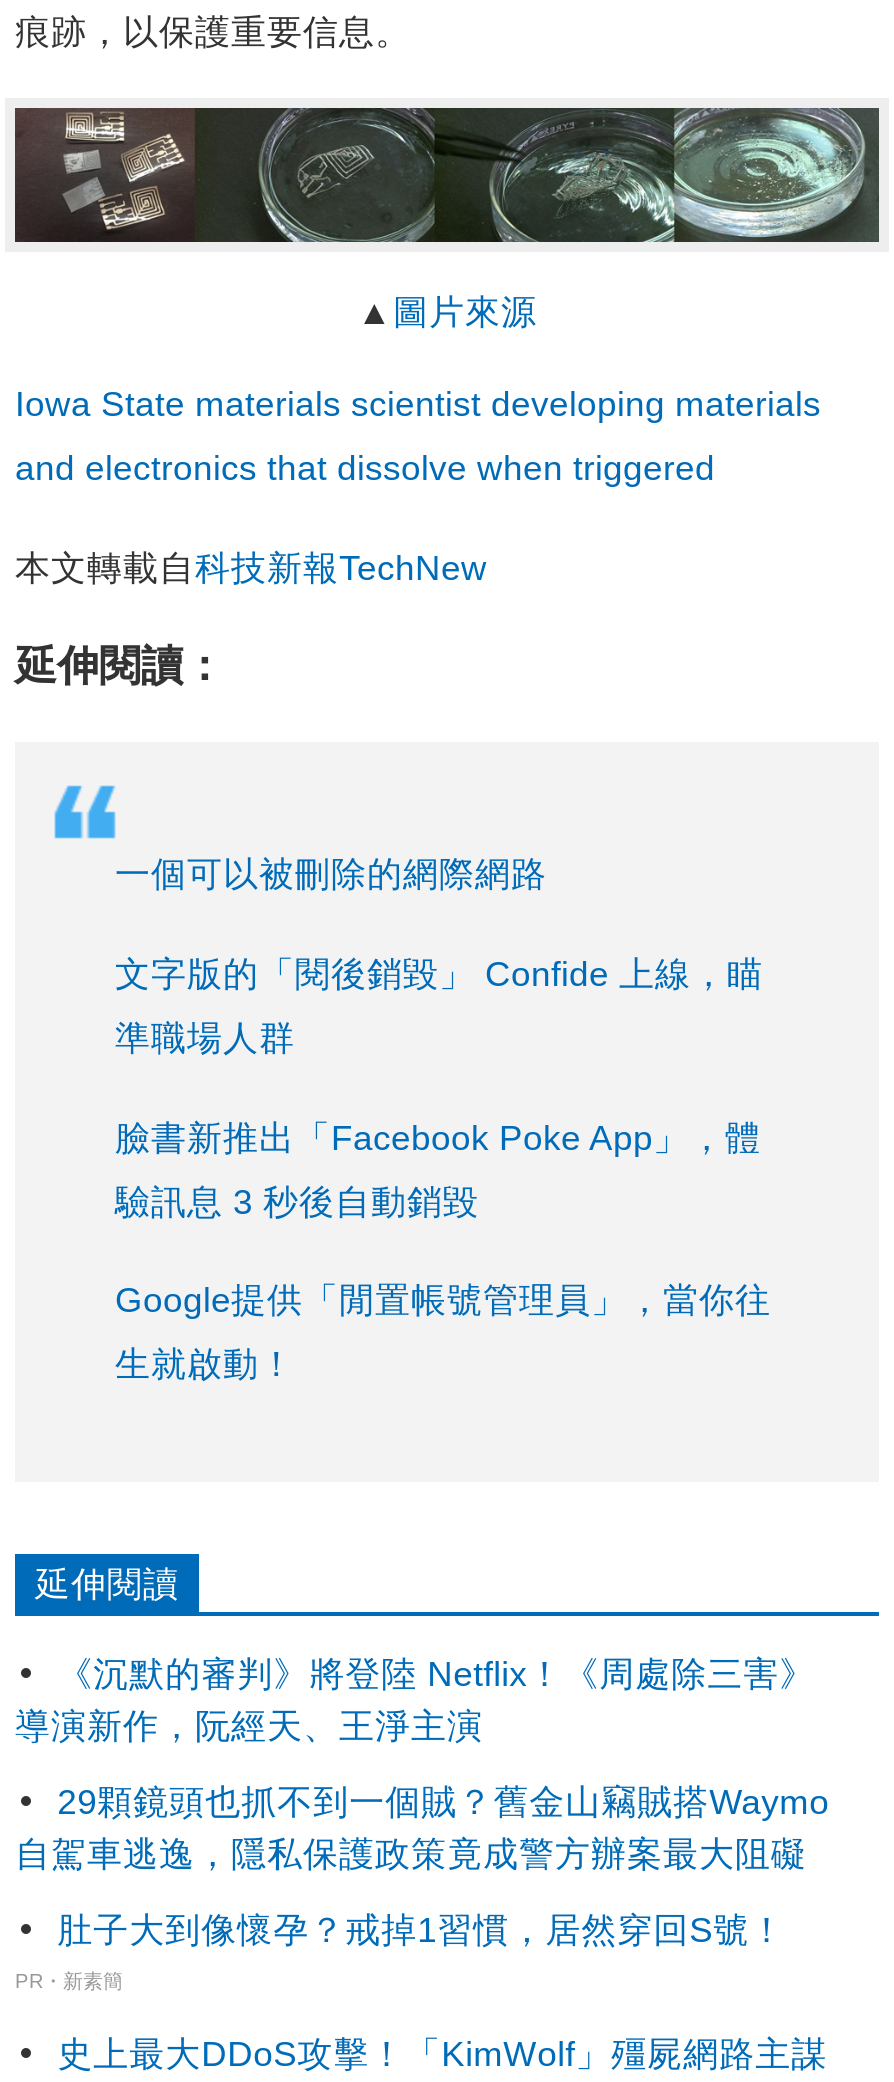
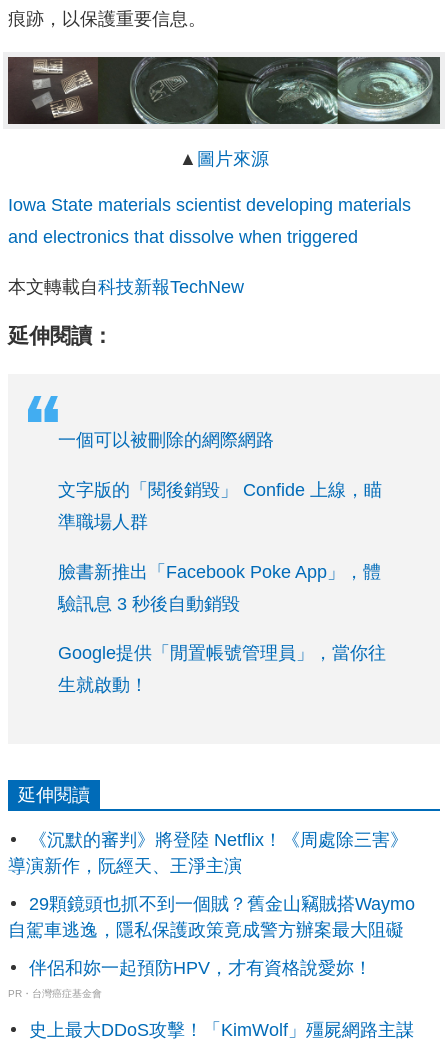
- 肚子大到像懷孕？戒掉1習慣，居然穿回S號！
+ 伴侶和妳一起預防HPV，才有資格說愛妳！

- PR・新素簡
+ PR・台灣癌症基金會
